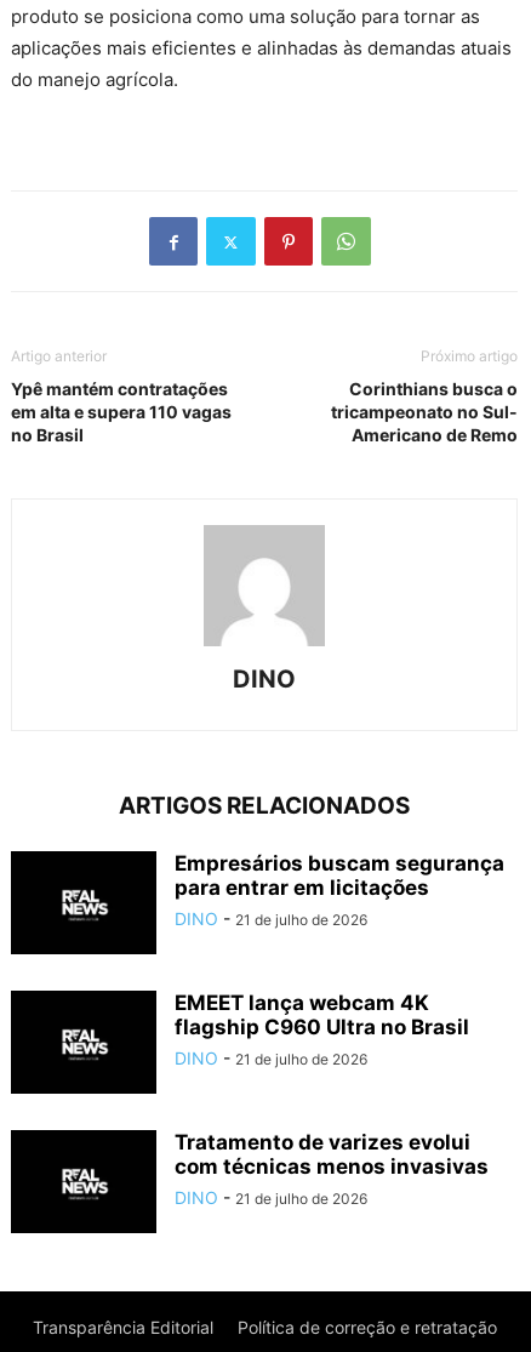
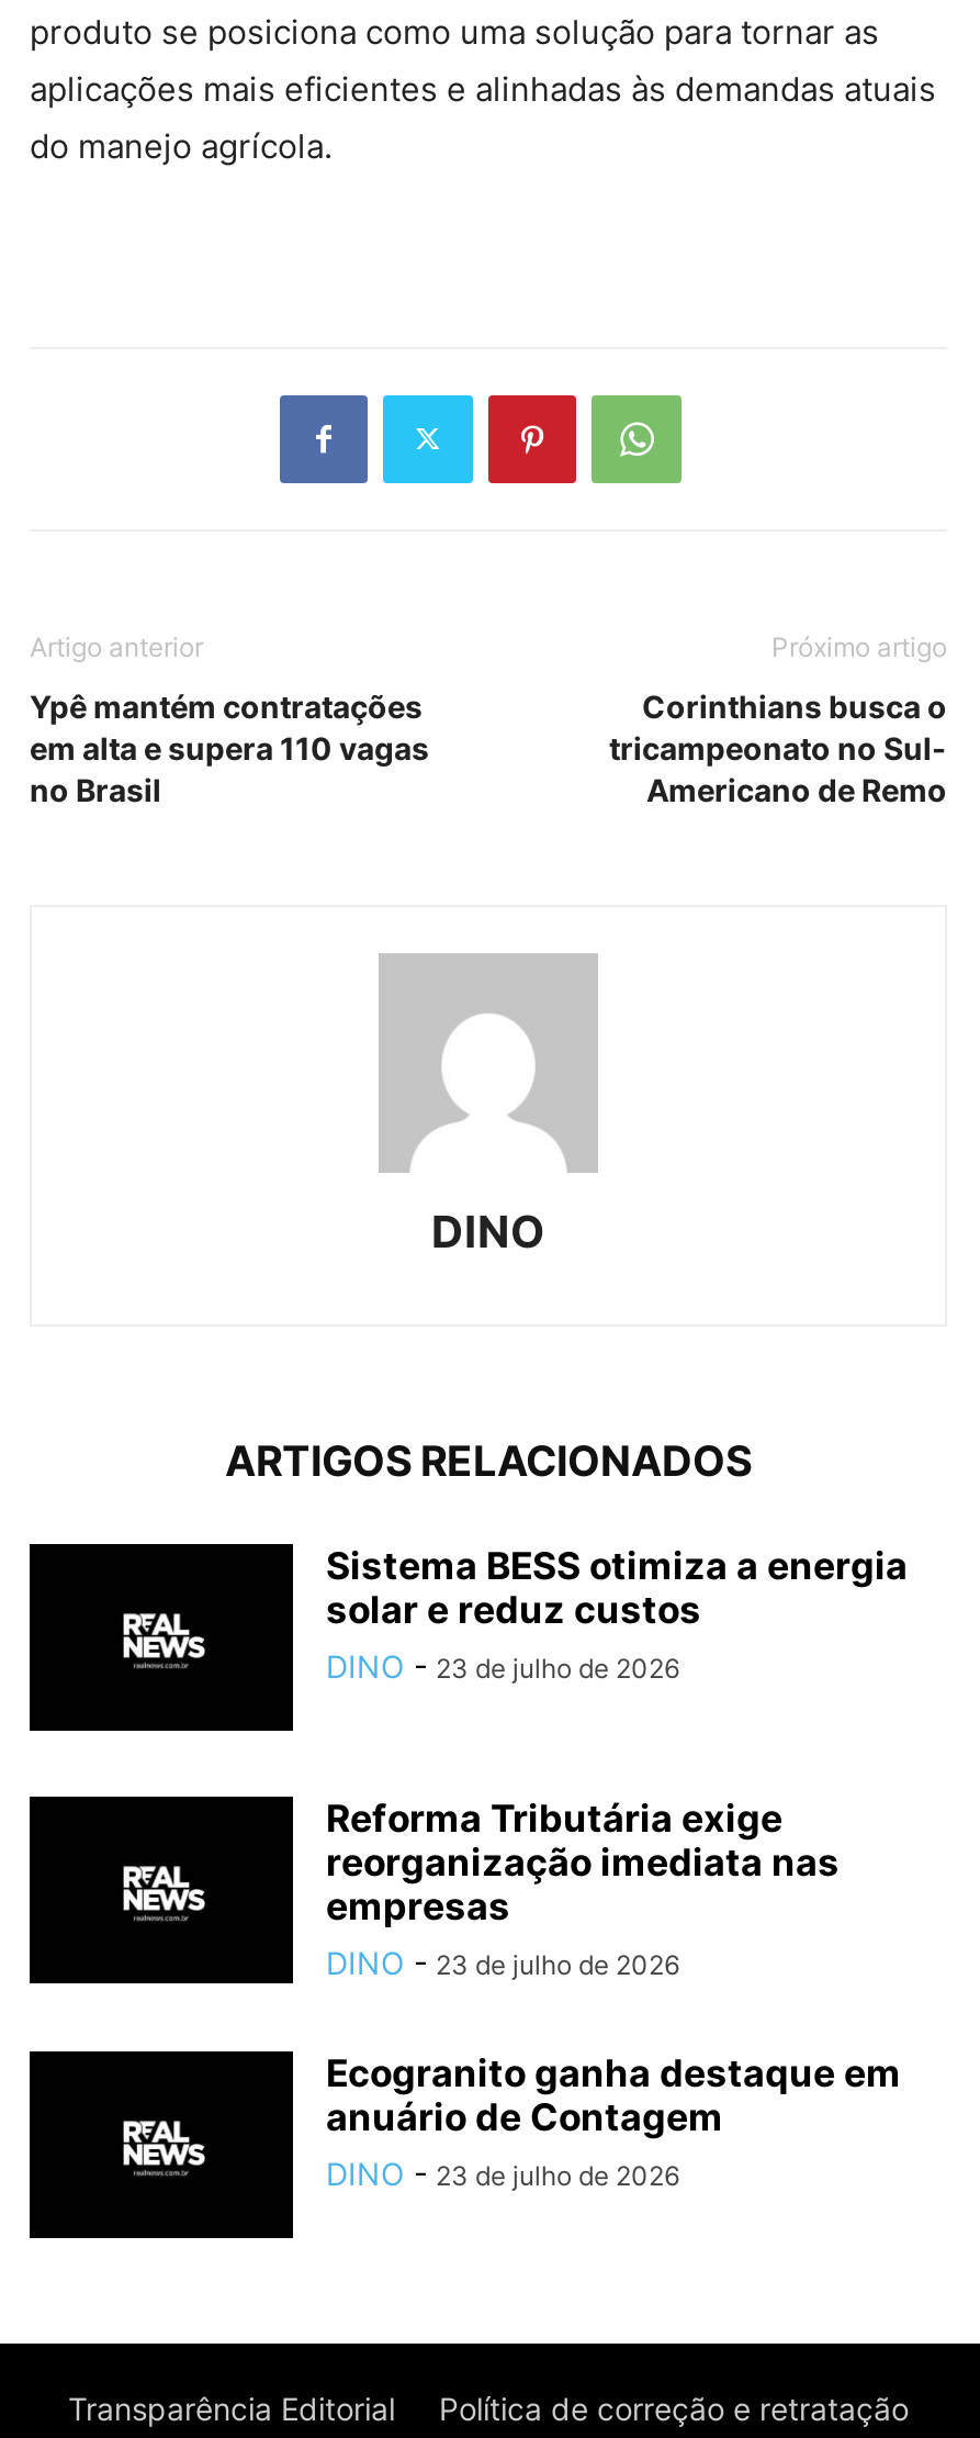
- Empresários buscam segurança
- para entrar em licitações
- DINO - 21 de julho de 2026
+ Sistema BESS otimiza a energia
+ solar e reduz custos
+ DINO - 23 de julho de 2026

- EMEET lança webcam 4K
- flagship C960 Ultra no Brasil
- DINO - 21 de julho de 2026
+ Reforma Tributária exige
+ reorganização imediata nas
+ empresas
+ DINO - 23 de julho de 2026

- Tratamento de varizes evolui
- com técnicas menos invasivas
- DINO - 21 de julho de 2026
+ Ecogranito ganha destaque em
+ anuário de Contagem
+ DINO - 23 de julho de 2026
